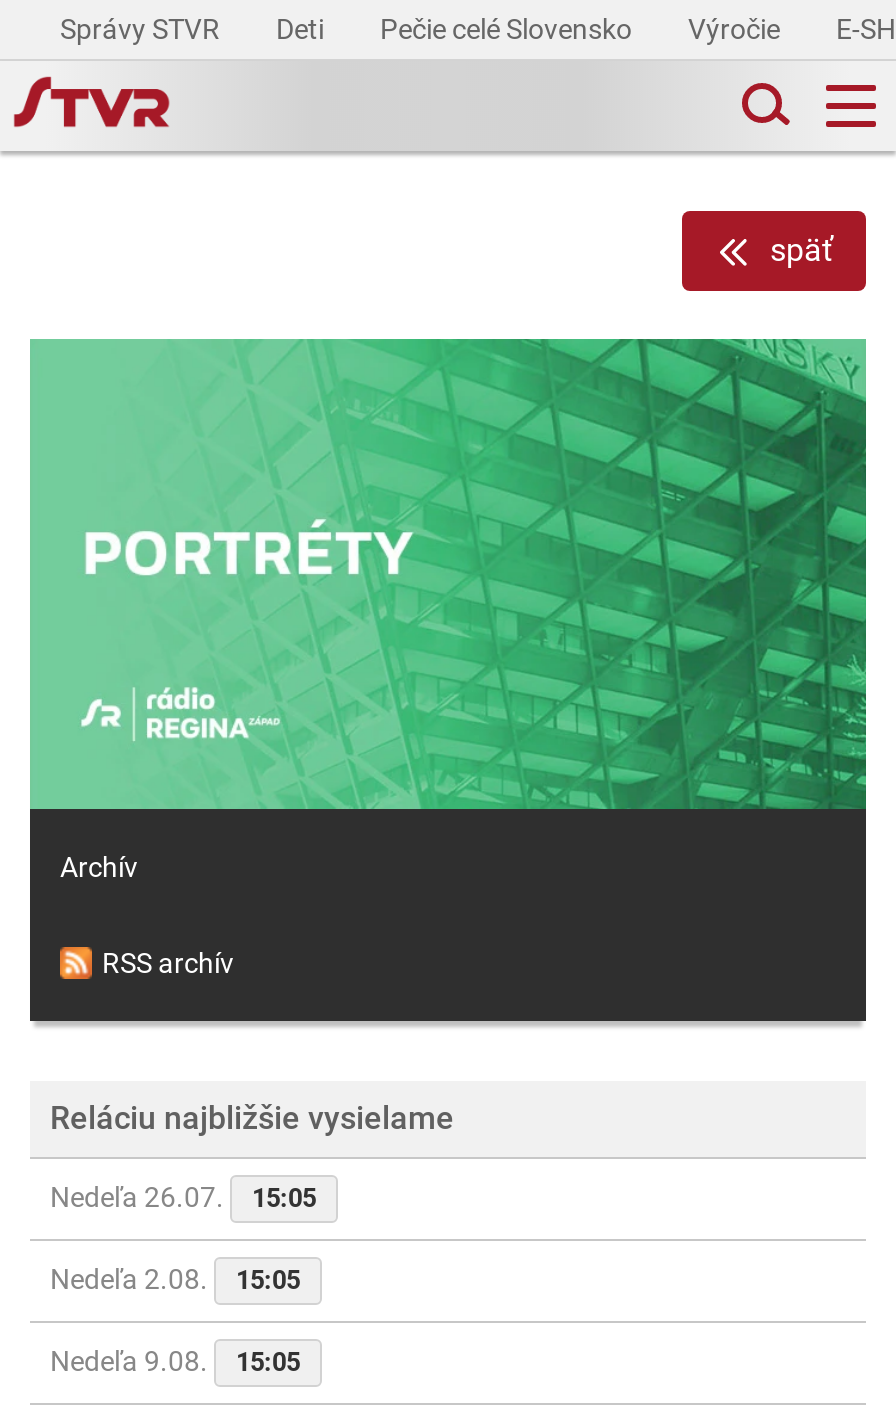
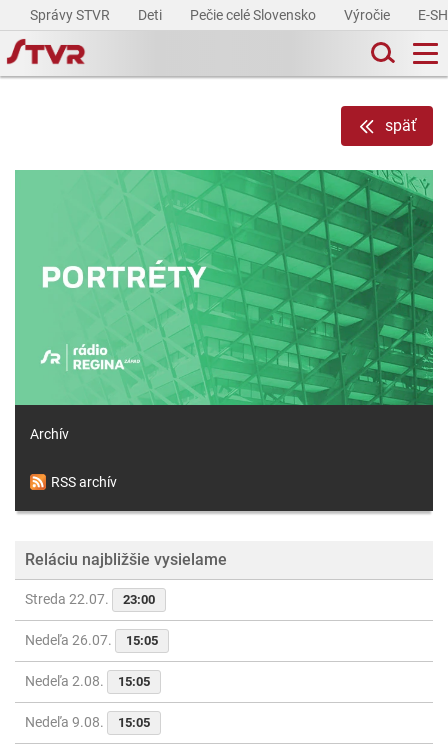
+ Streda 22.07.
+ 23:00
